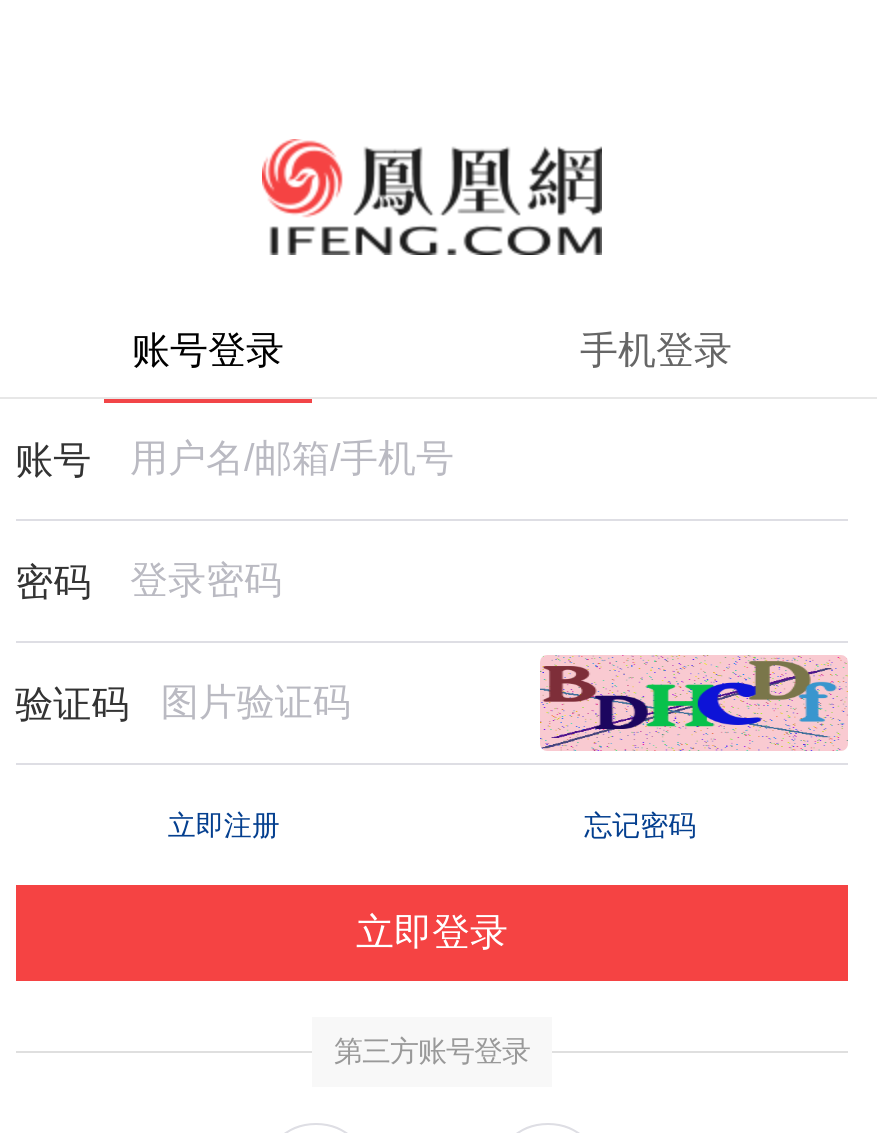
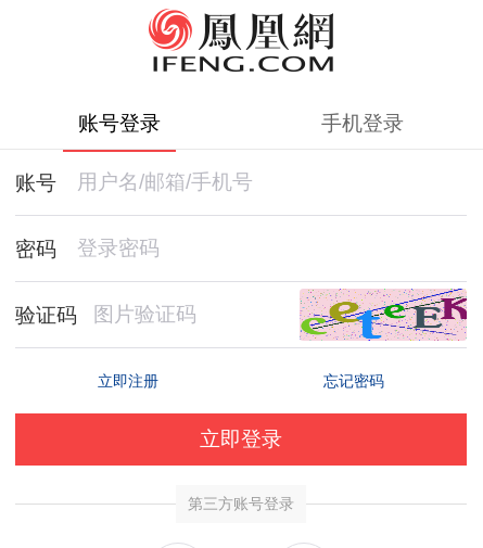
- [image]
+ [image]
